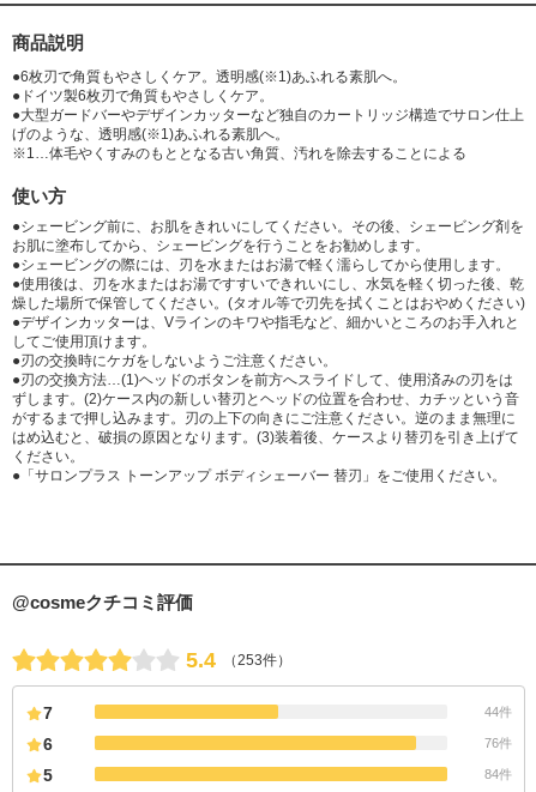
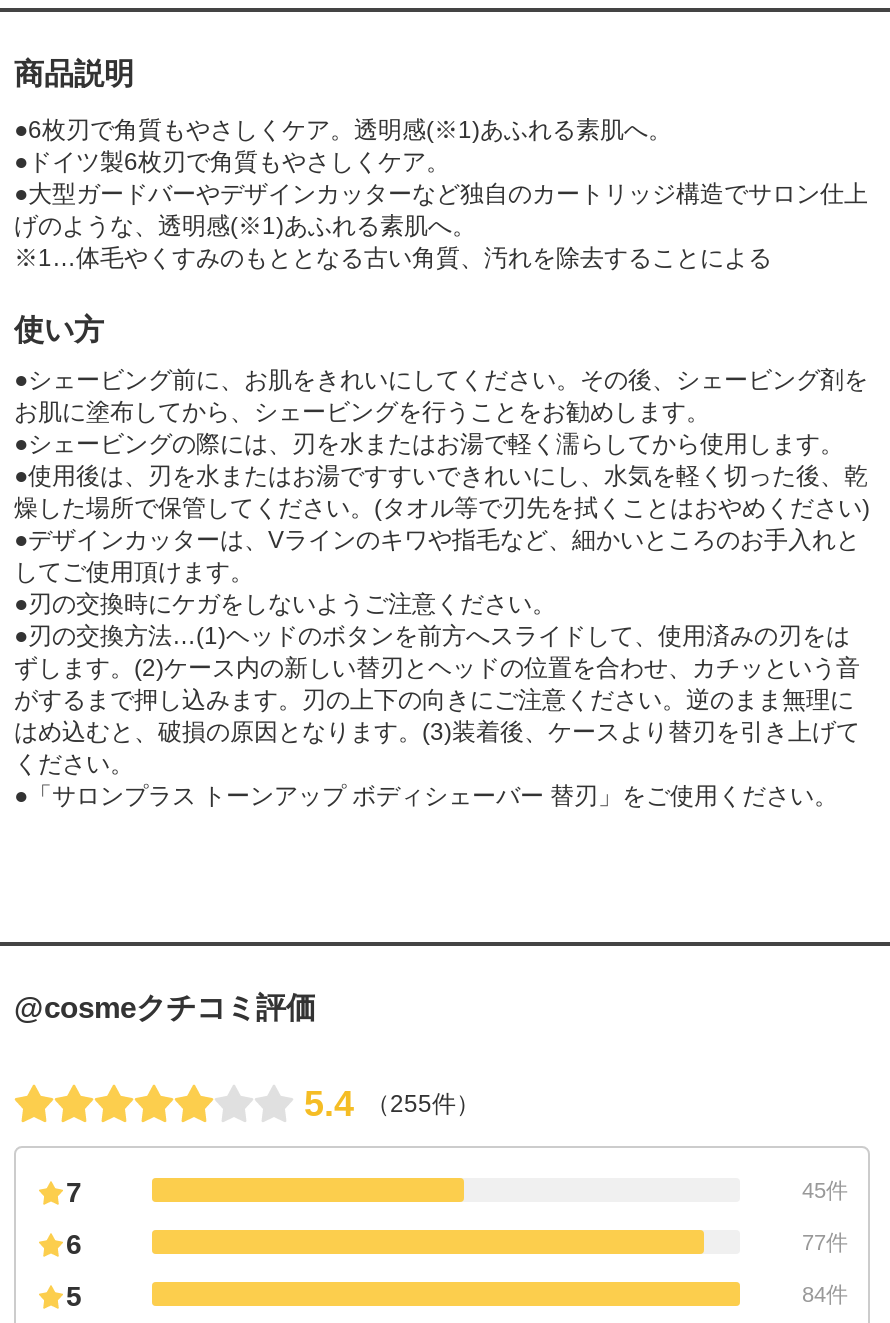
- 5.4 （253件）
+ 5.4 （255件）

- 44件
+ 45件

- 76件
+ 77件
